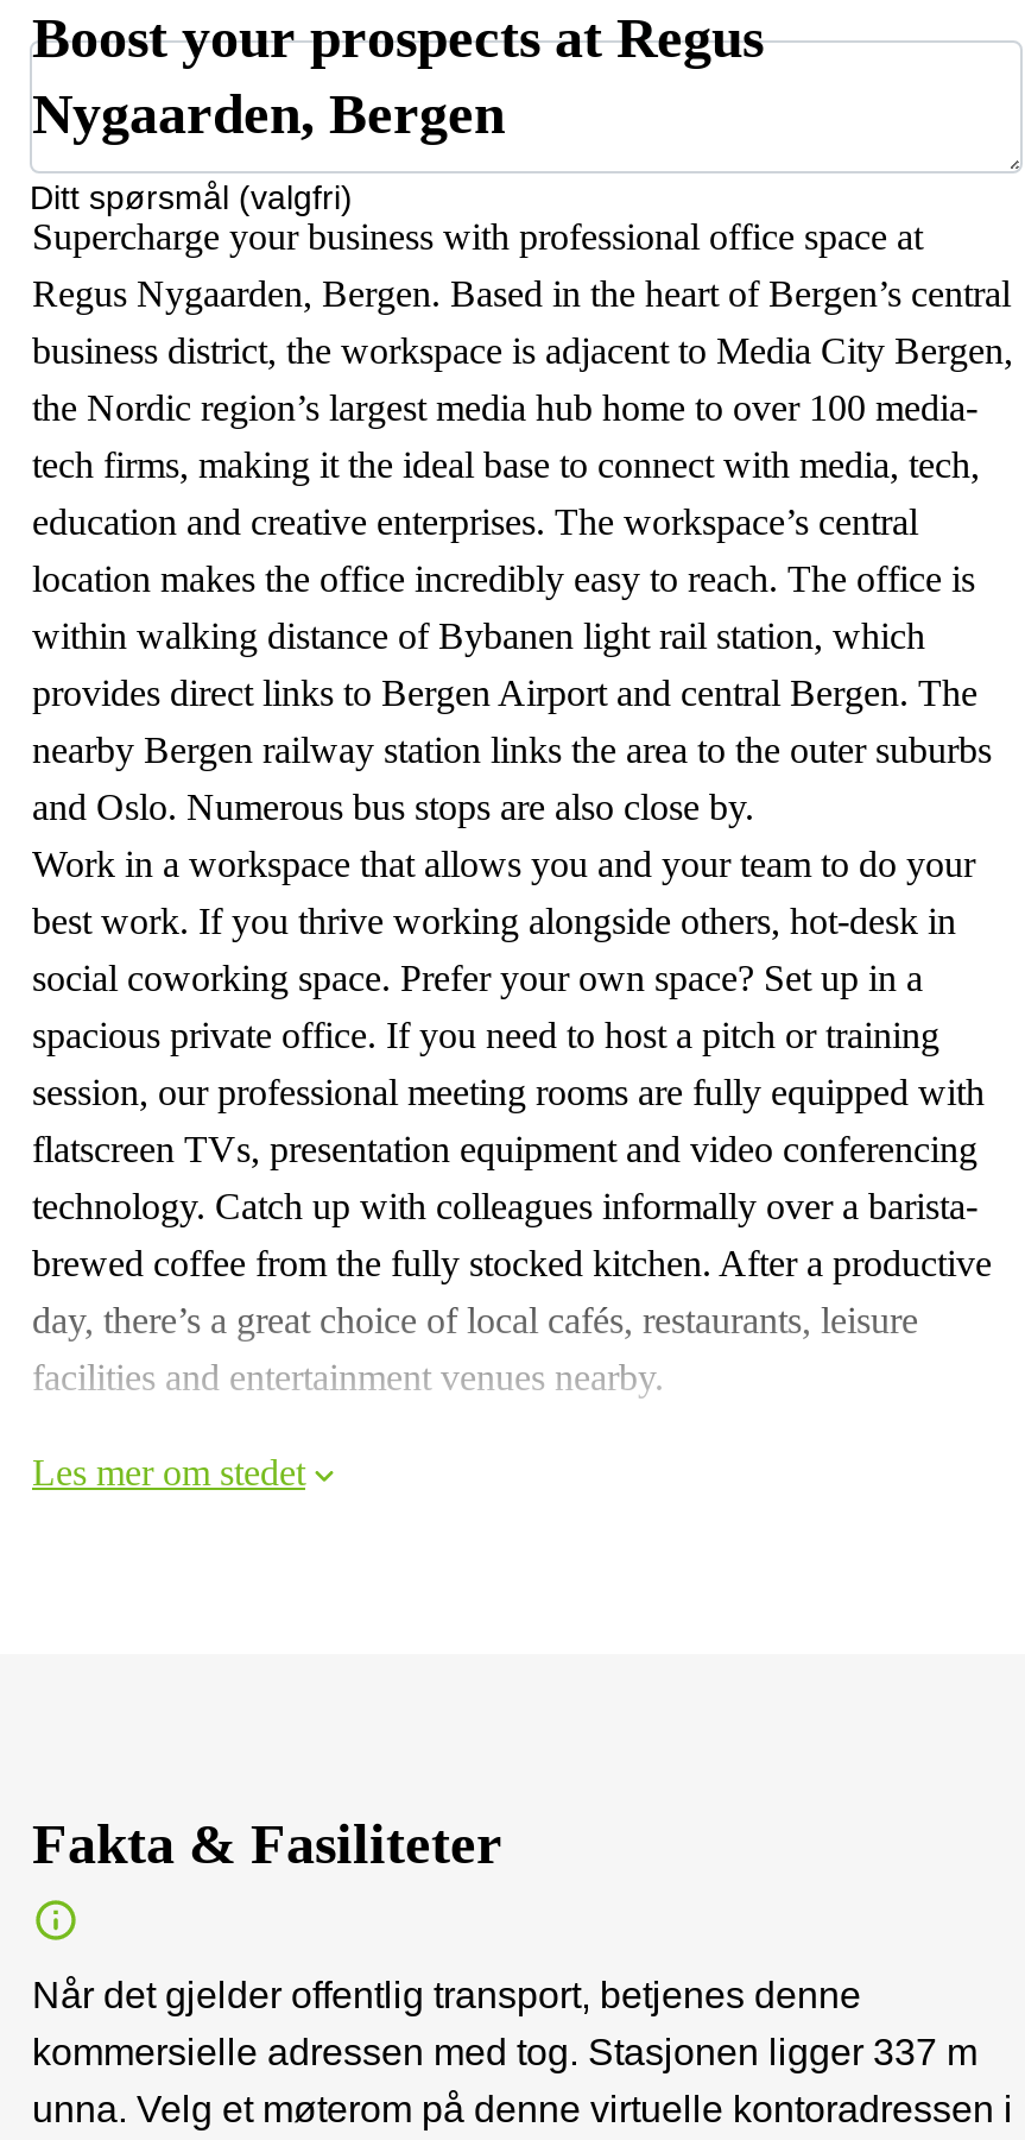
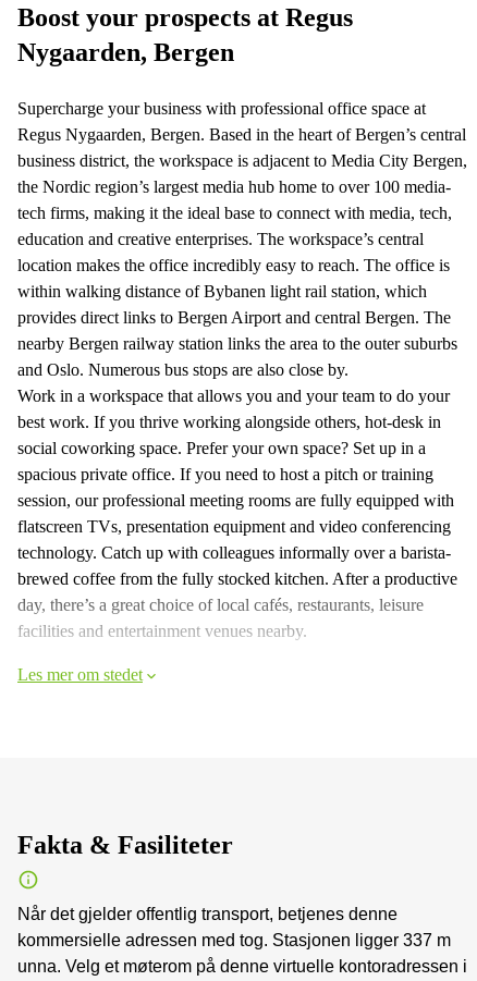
- Ditt spørsmål (valgfri)
